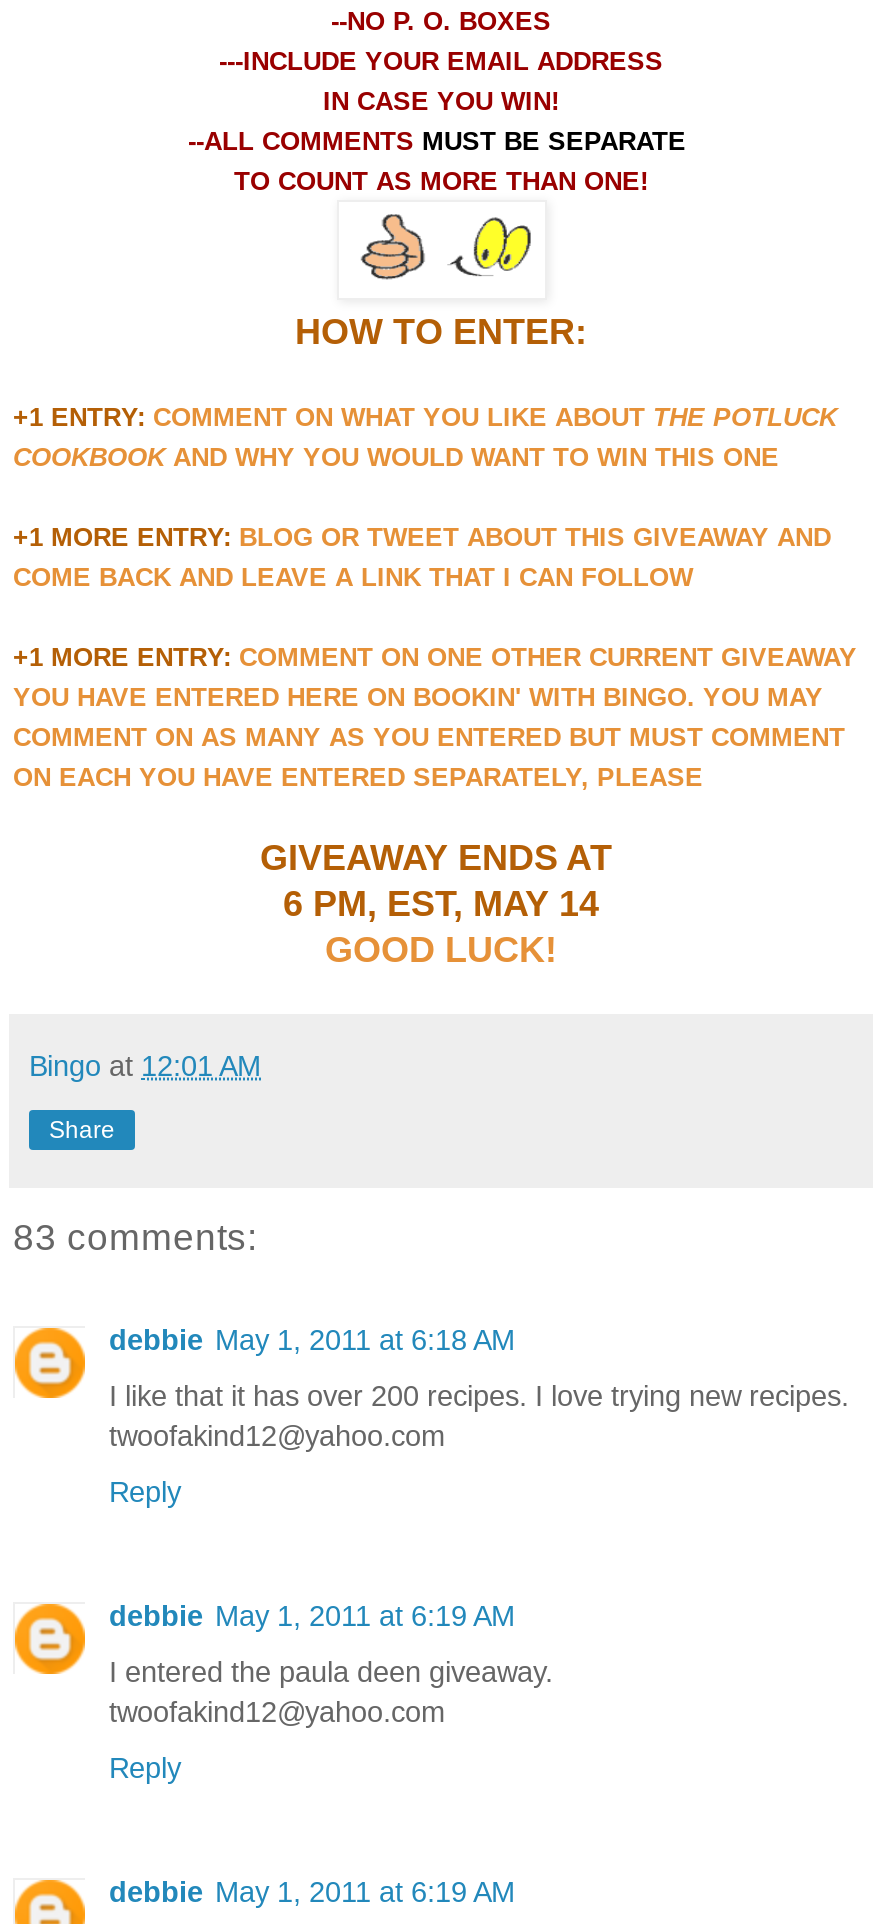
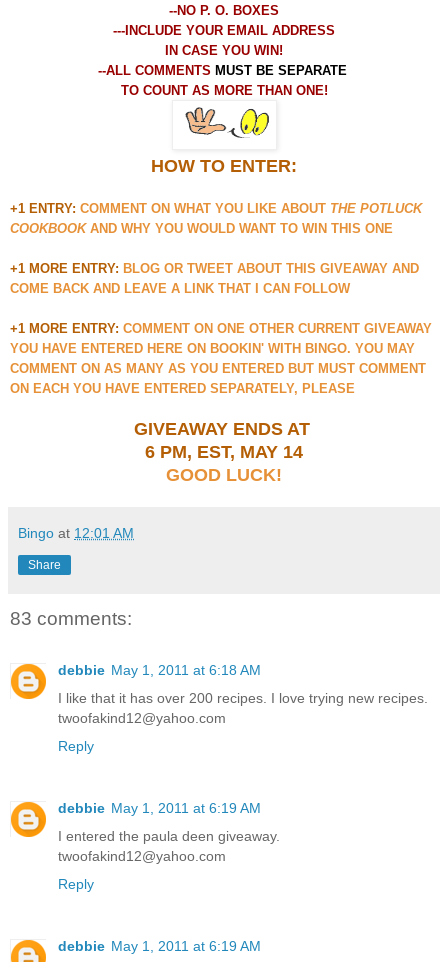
- [image]
+ [image]
